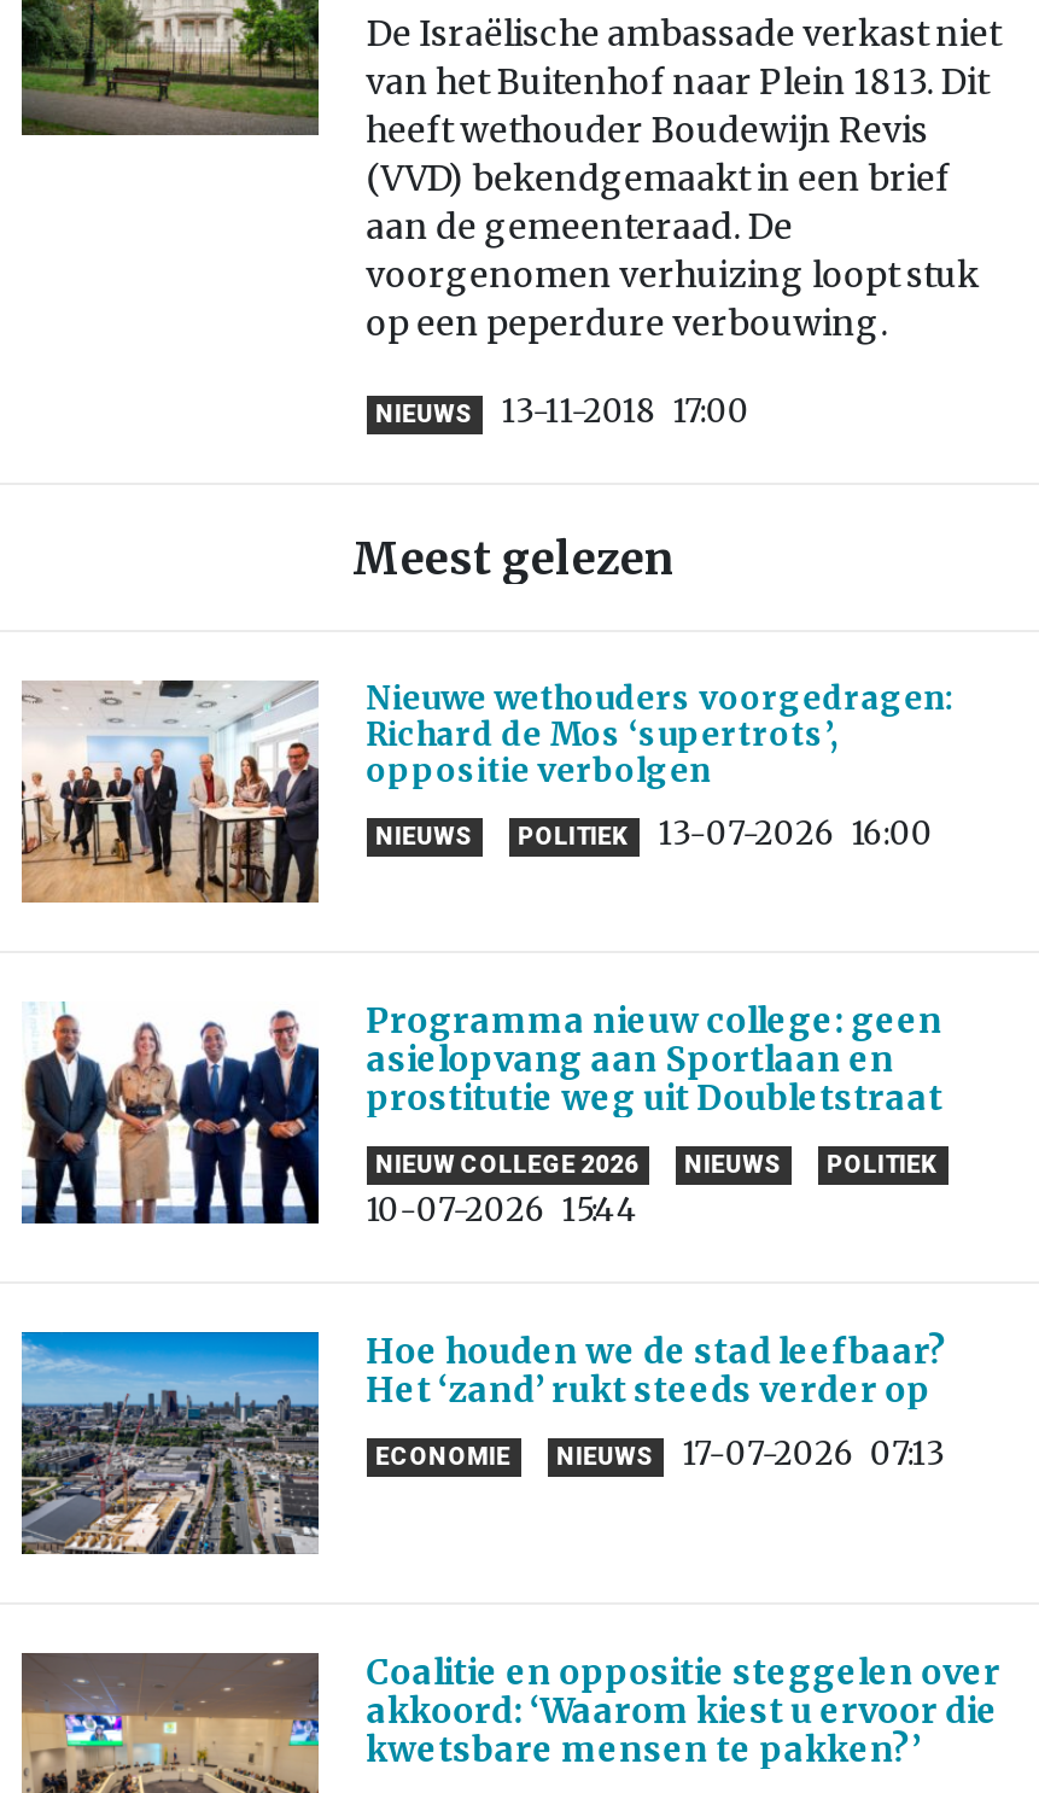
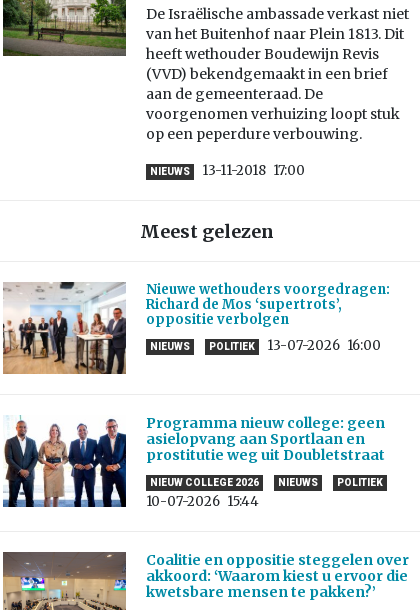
- [image]
- Hoe houden we de stad leefbaar?
- Het ‘zand’ rukt steeds verder op
- ECONOMIE
- NIEUWS
- 17-07-2026 07:13
